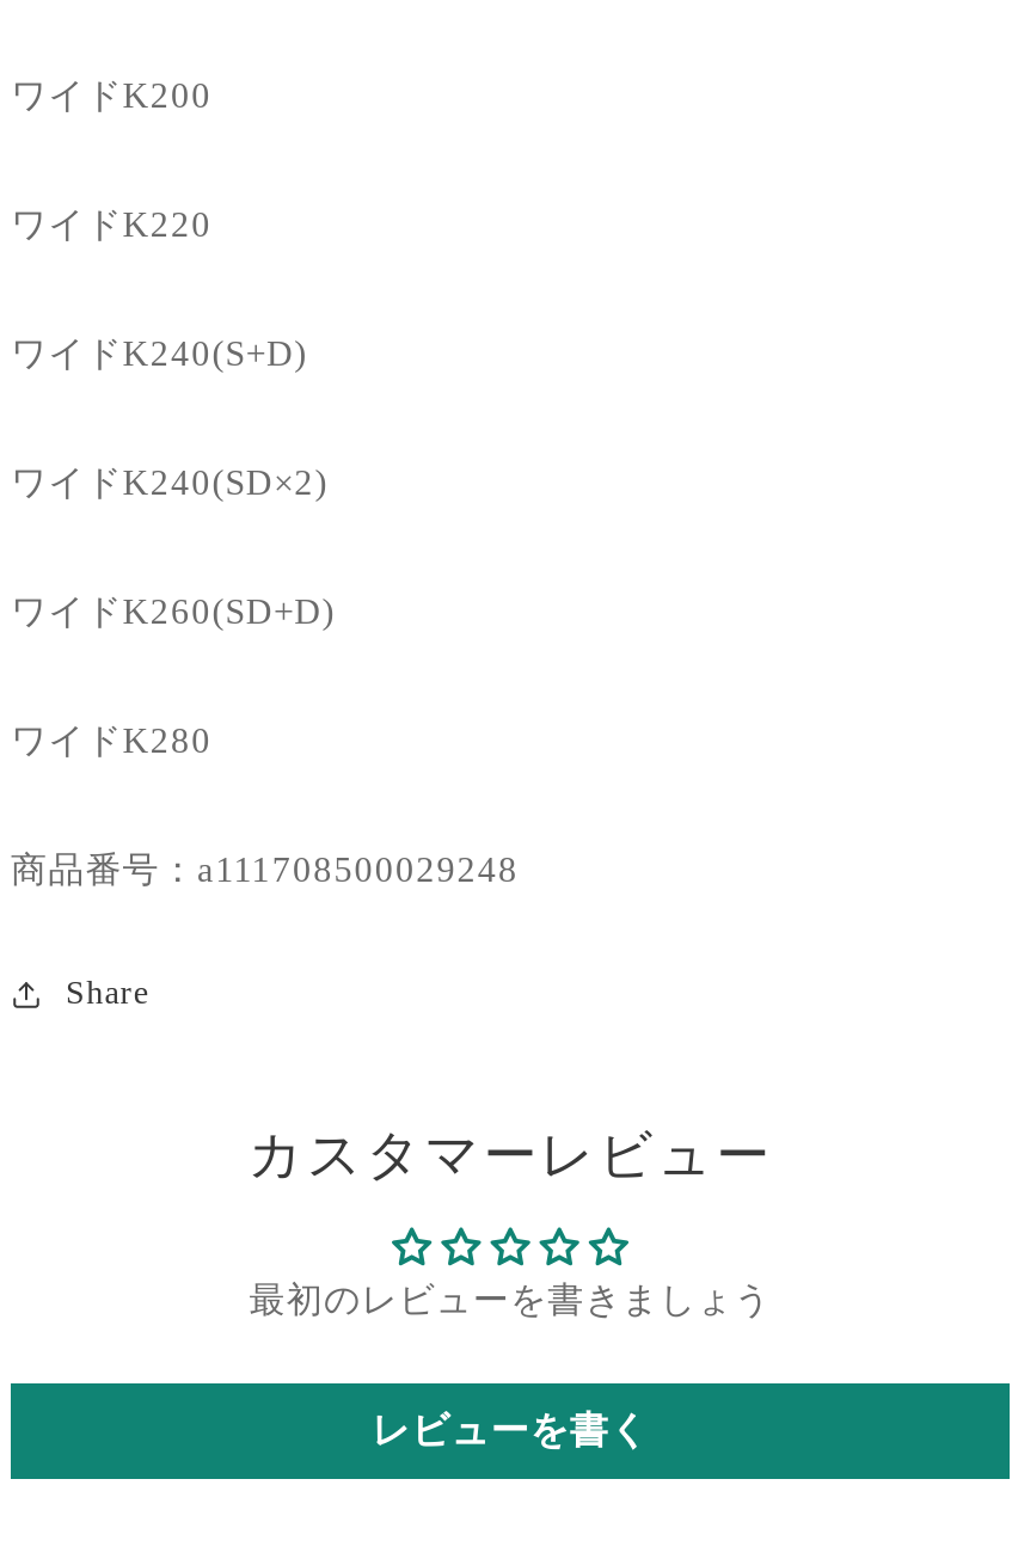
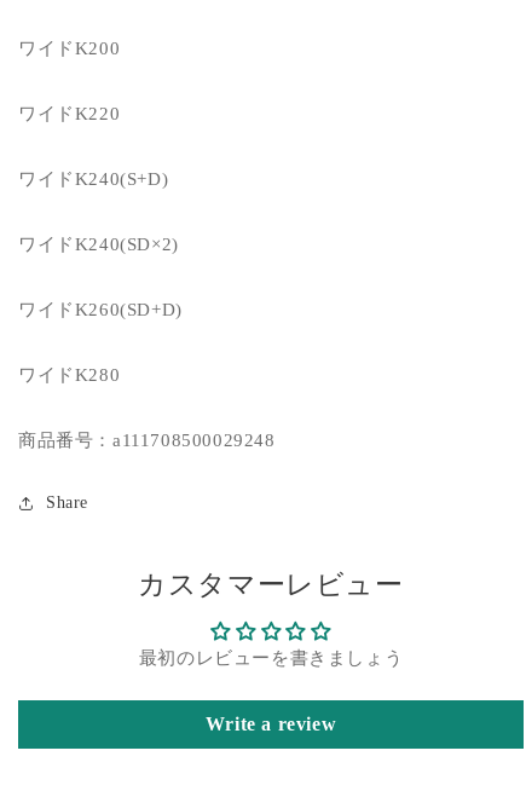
- レビューを書く
+ Write a review
